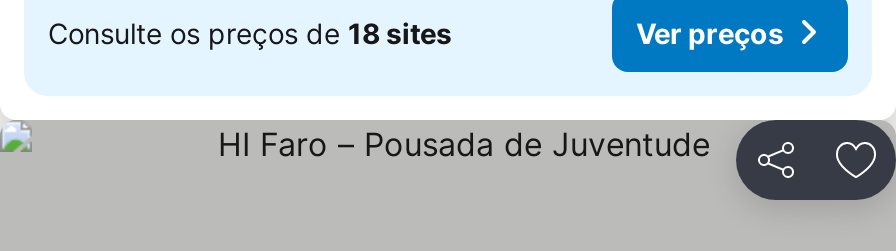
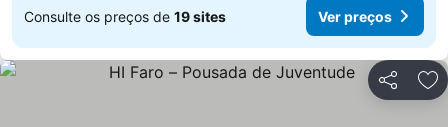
- Consulte os preços de 18 sites
+ Consulte os preços de 19 sites
